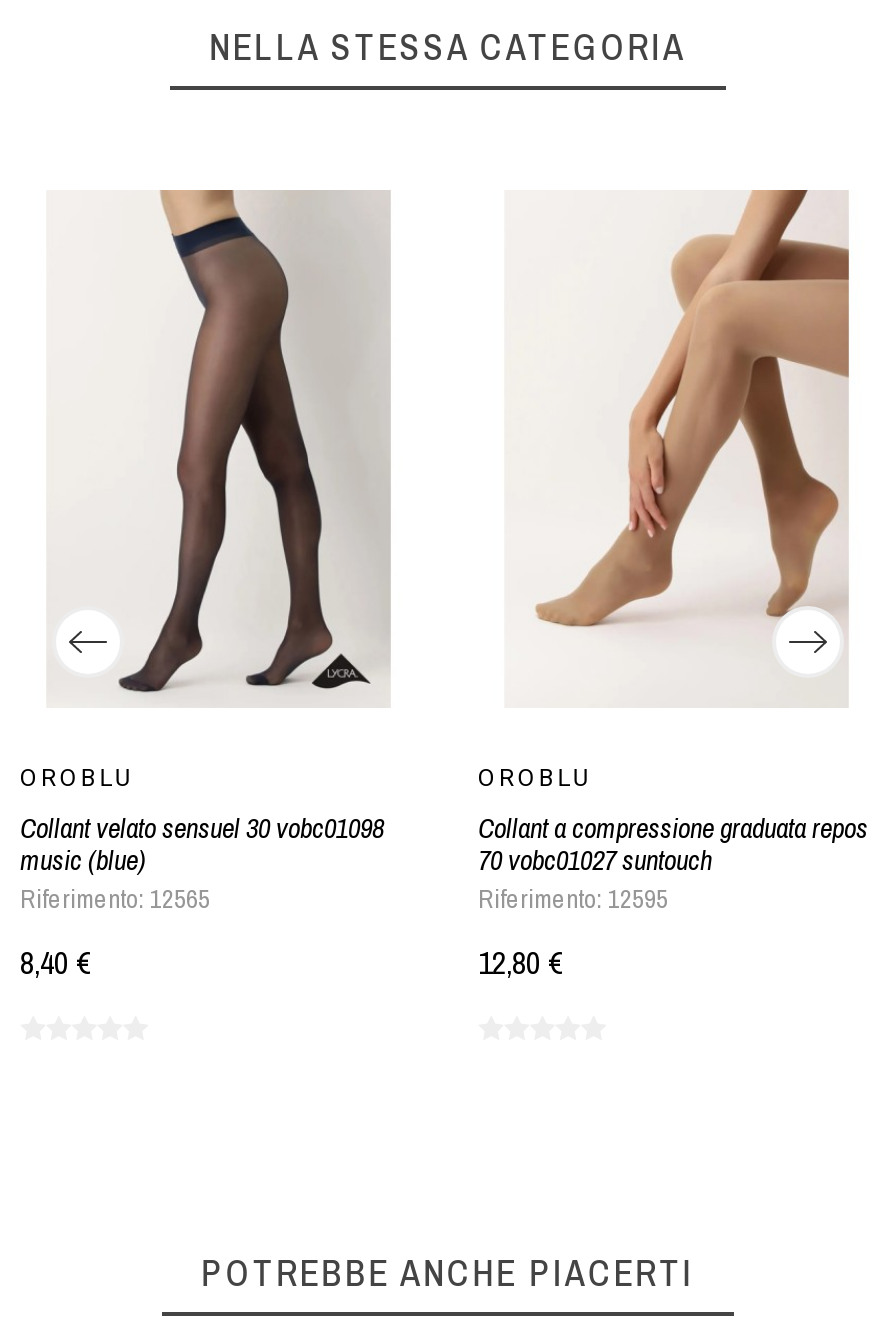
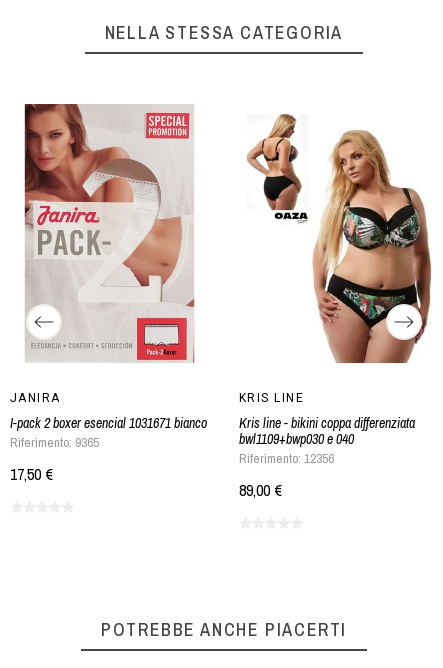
- [image]
- OROBLU
+ [image]
+ JANIRA

- [image]
- OROBLU
+ [image]
+ KRIS LINE

- Collant velato sensuel 30 vobc01098
- music (blue)
- Riferimento: 12565
+ I-pack 2 boxer esencial 1031671 bianco
+ Riferimento: 9365

- Collant a compressione graduata repos
- 70 vobc01027 suntouch
- Riferimento: 12595
+ Kris line - bikini coppa differenziata
+ bwl1109+bwp030 e 040
+ Riferimento: 12356

- 8,40 €
+ 17,50 €

- 12,80 €
+ 89,00 €
